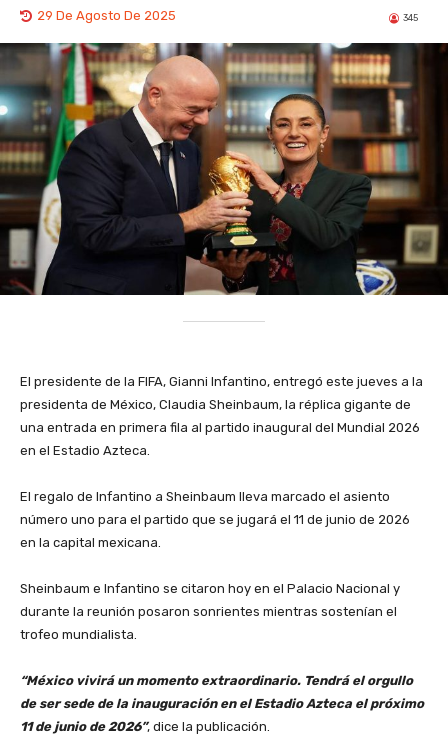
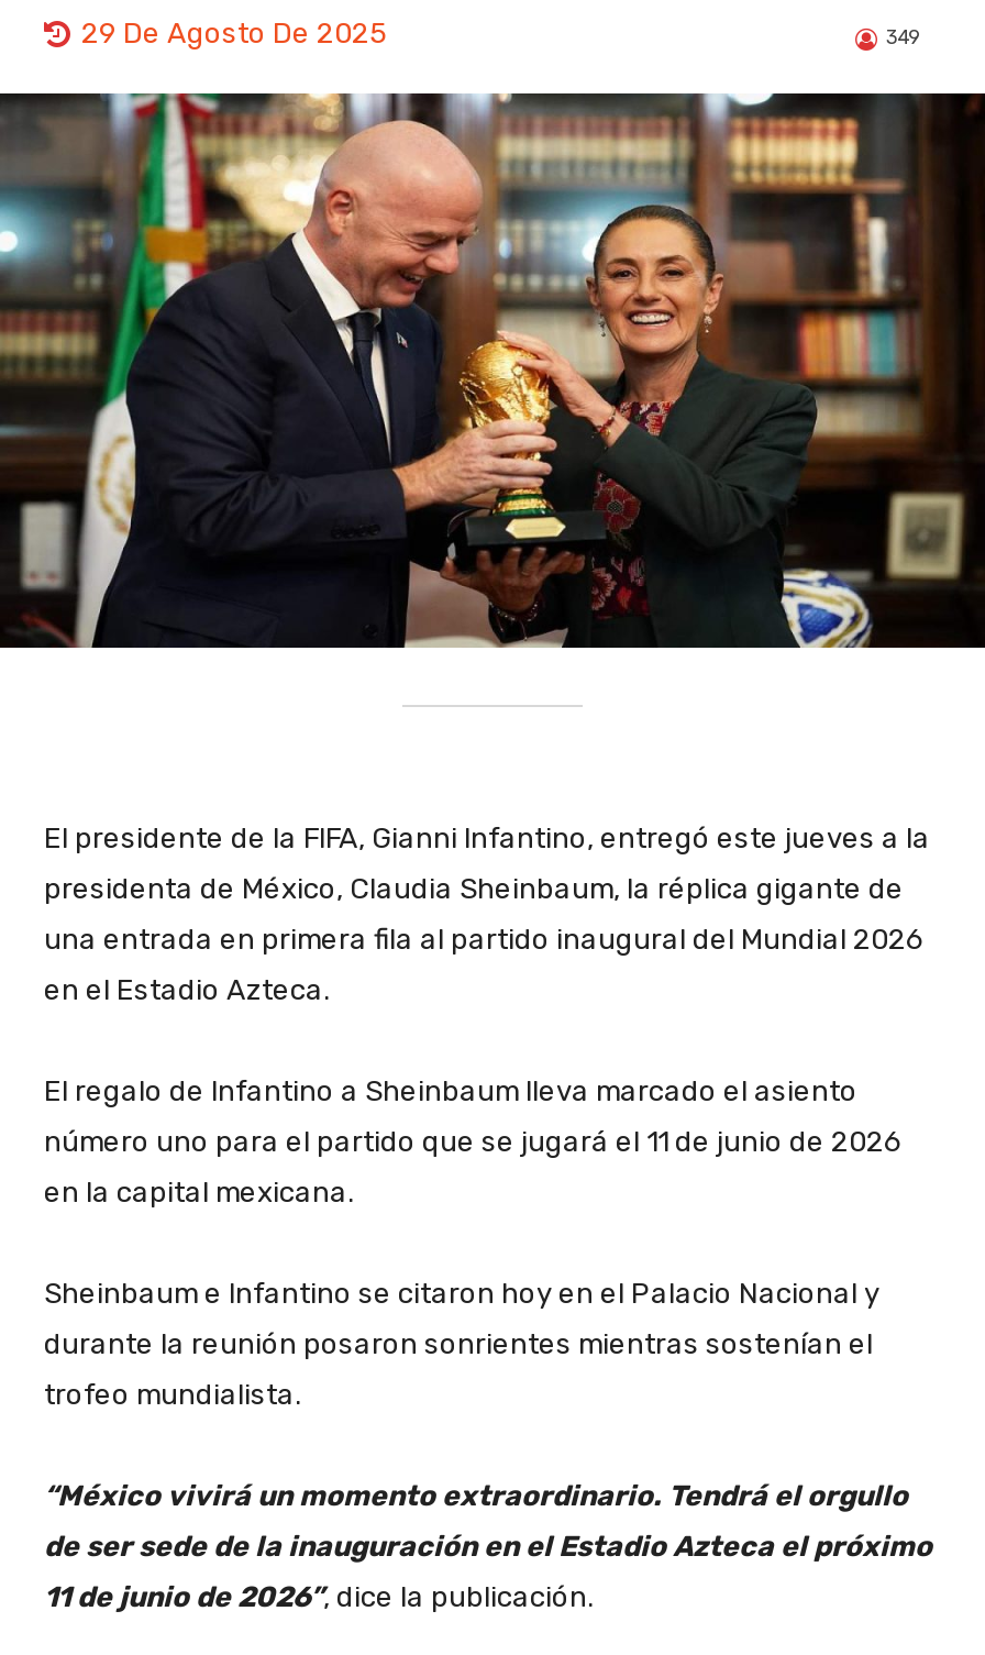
- 345
+ 349
